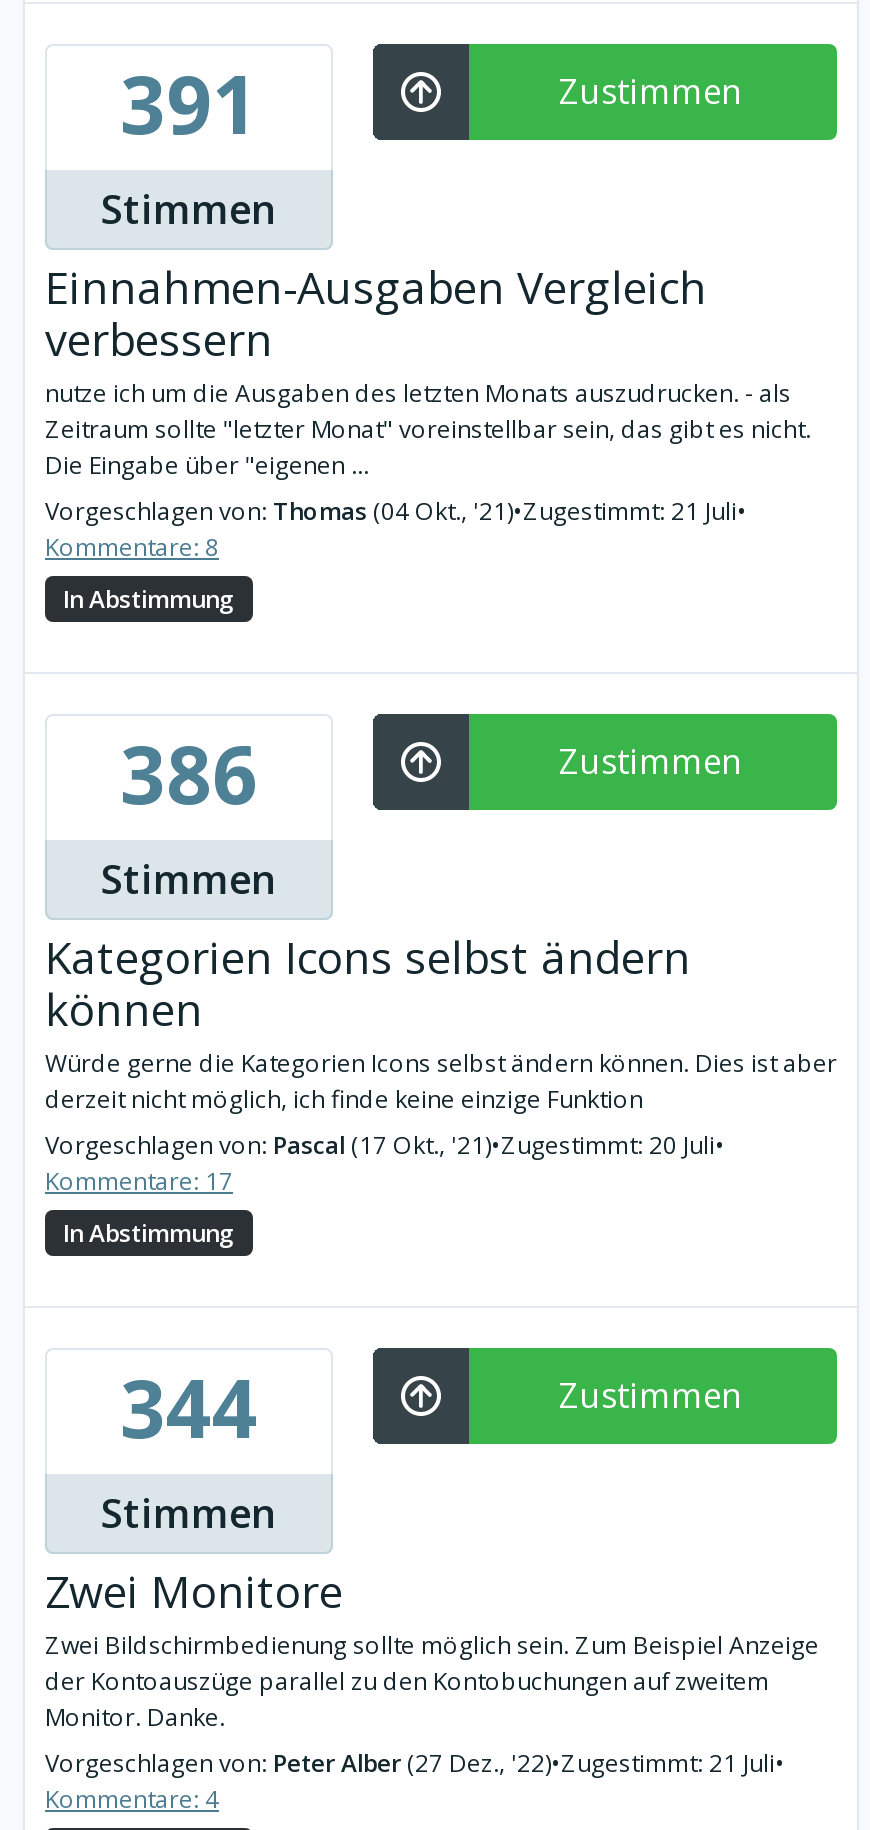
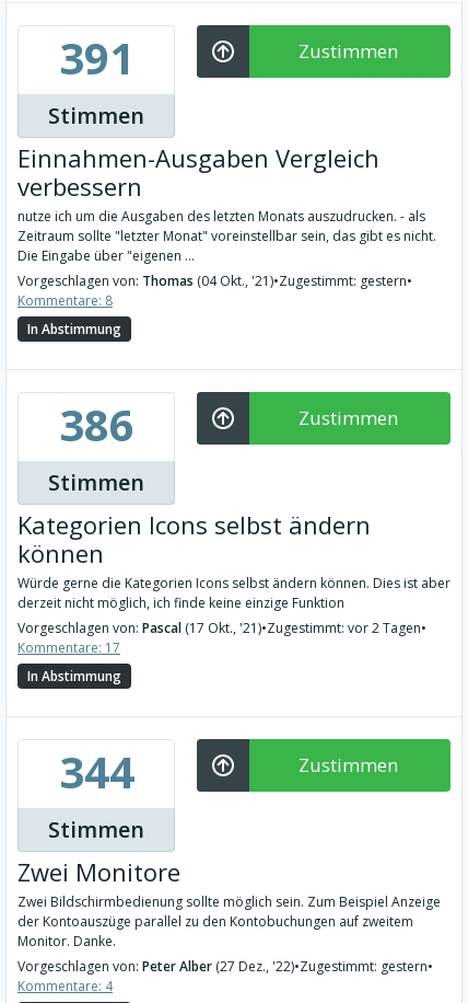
- Vorgeschlagen von: Thomas (04 Okt., '21) •Zugestimmt: 21 Juli•
+ Vorgeschlagen von: Thomas (04 Okt., '21) •Zugestimmt: gestern•

- Vorgeschlagen von: Pascal (17 Okt., '21) •Zugestimmt: 20 Juli•
+ Vorgeschlagen von: Pascal (17 Okt., '21) •Zugestimmt: vor 2 Tagen•

- Vorgeschlagen von: Peter Alber (27 Dez., '22)•Zugestimmt: 21 Juli•
+ Vorgeschlagen von: Peter Alber (27 Dez., '22)•Zugestimmt: gestern•
